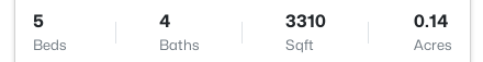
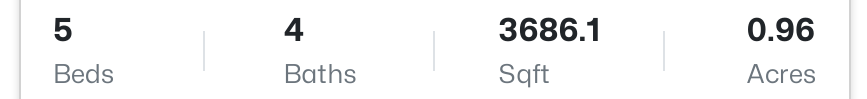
- 3310
+ 3686.1

- 0.14
+ 0.96
